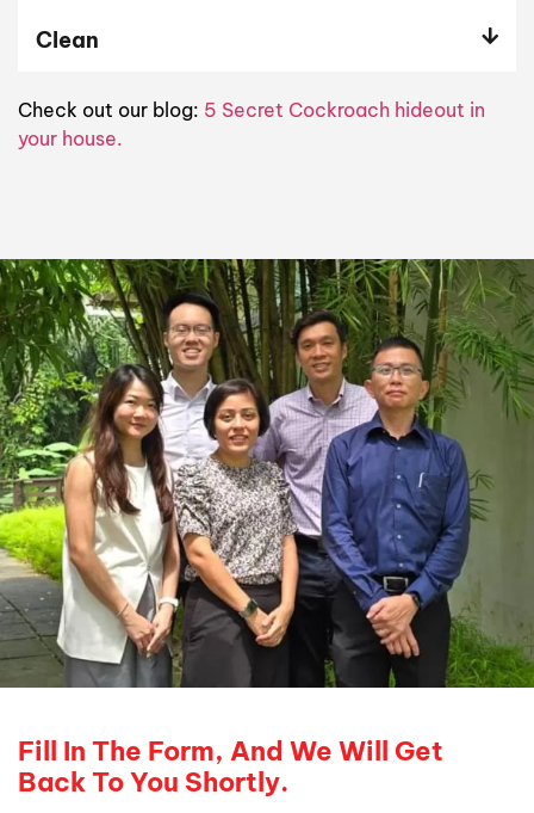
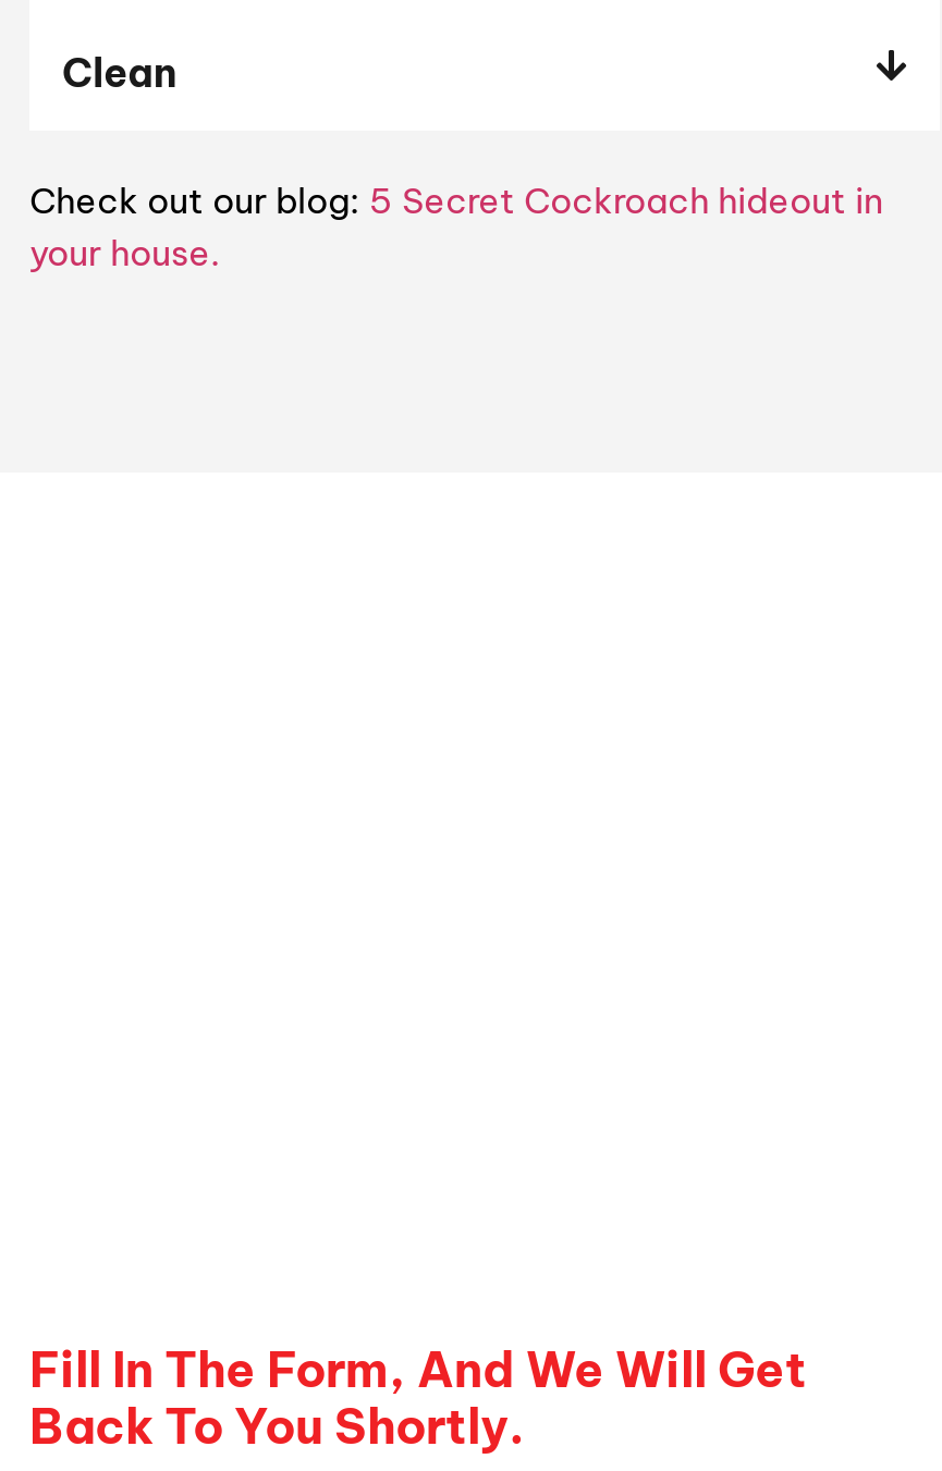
- [image]
